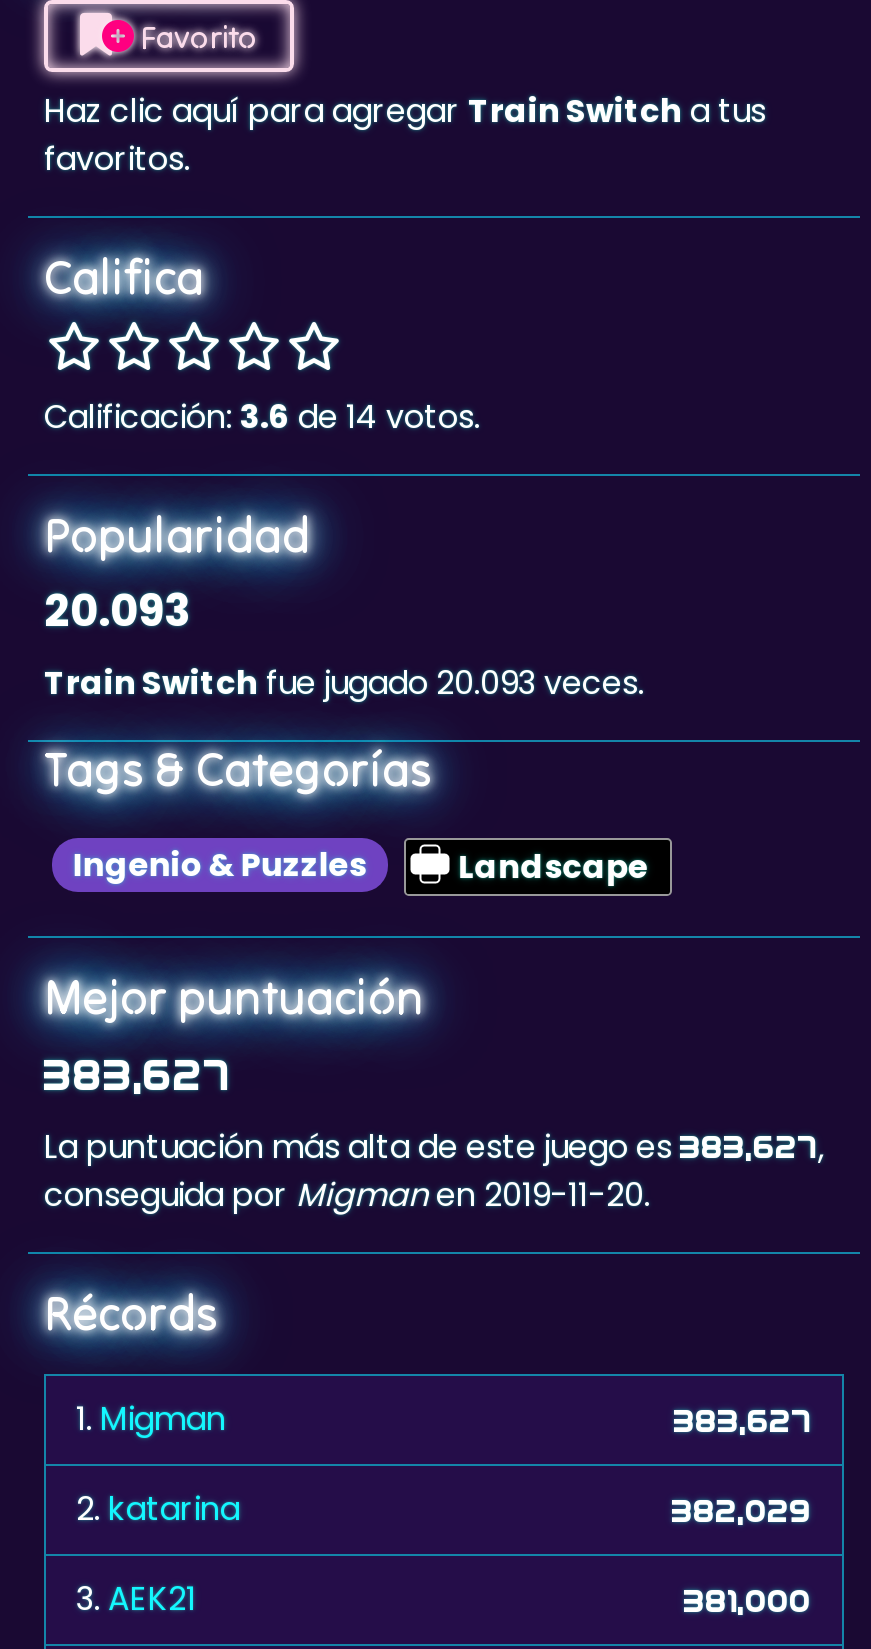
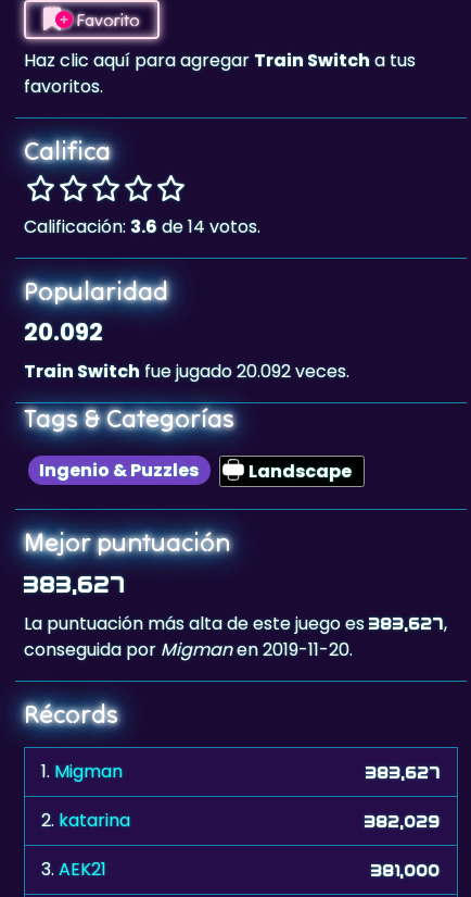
- 20.093
+ 20.092

- Train Switch fue jugado 20.093 veces.
+ Train Switch fue jugado 20.092 veces.
